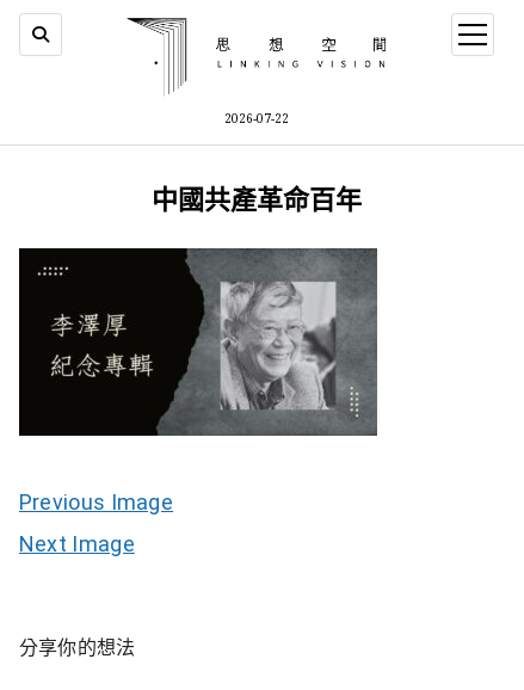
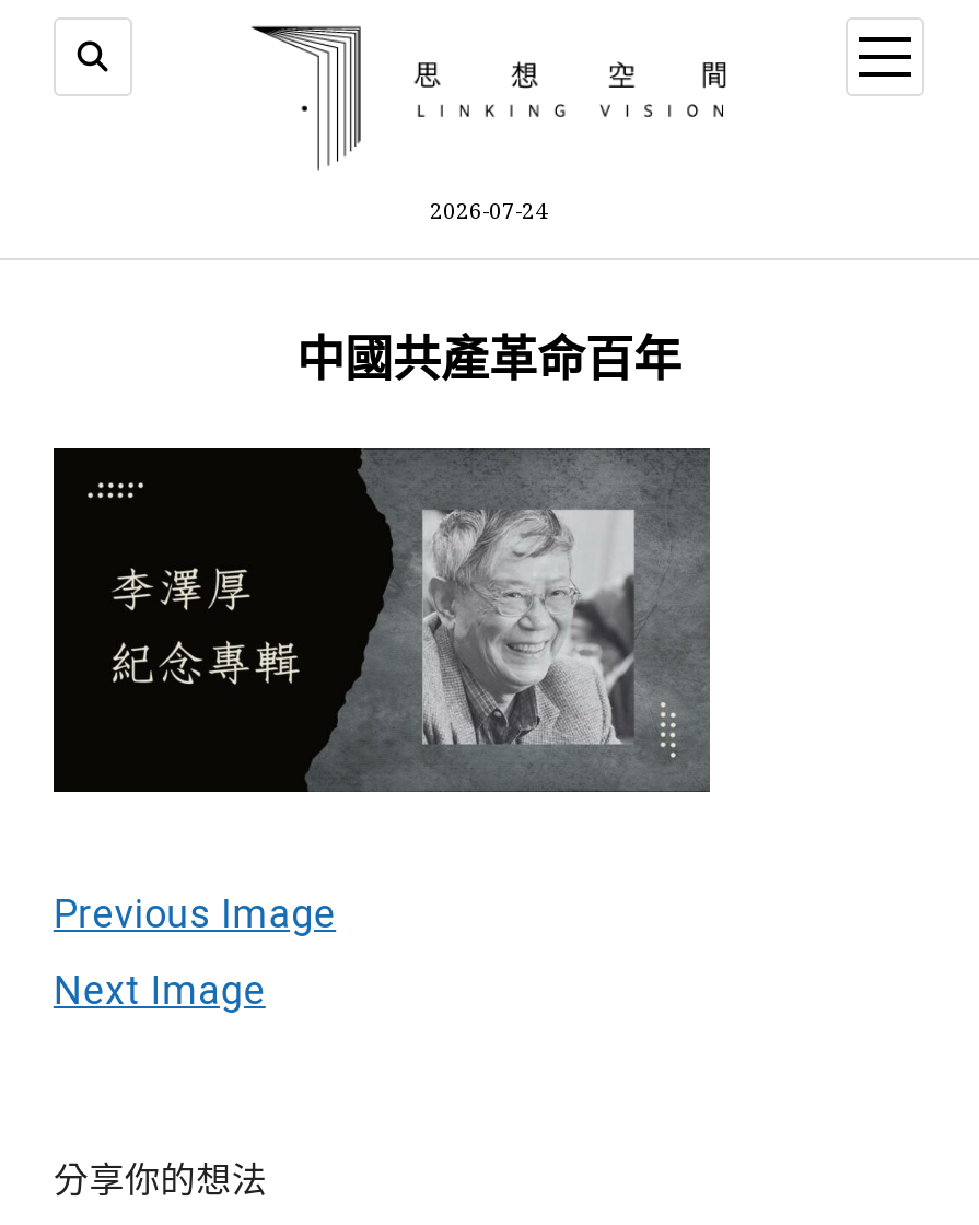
- 2026-07-22
+ 2026-07-24
